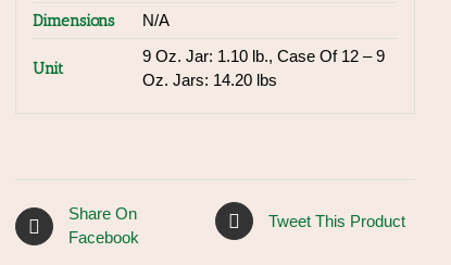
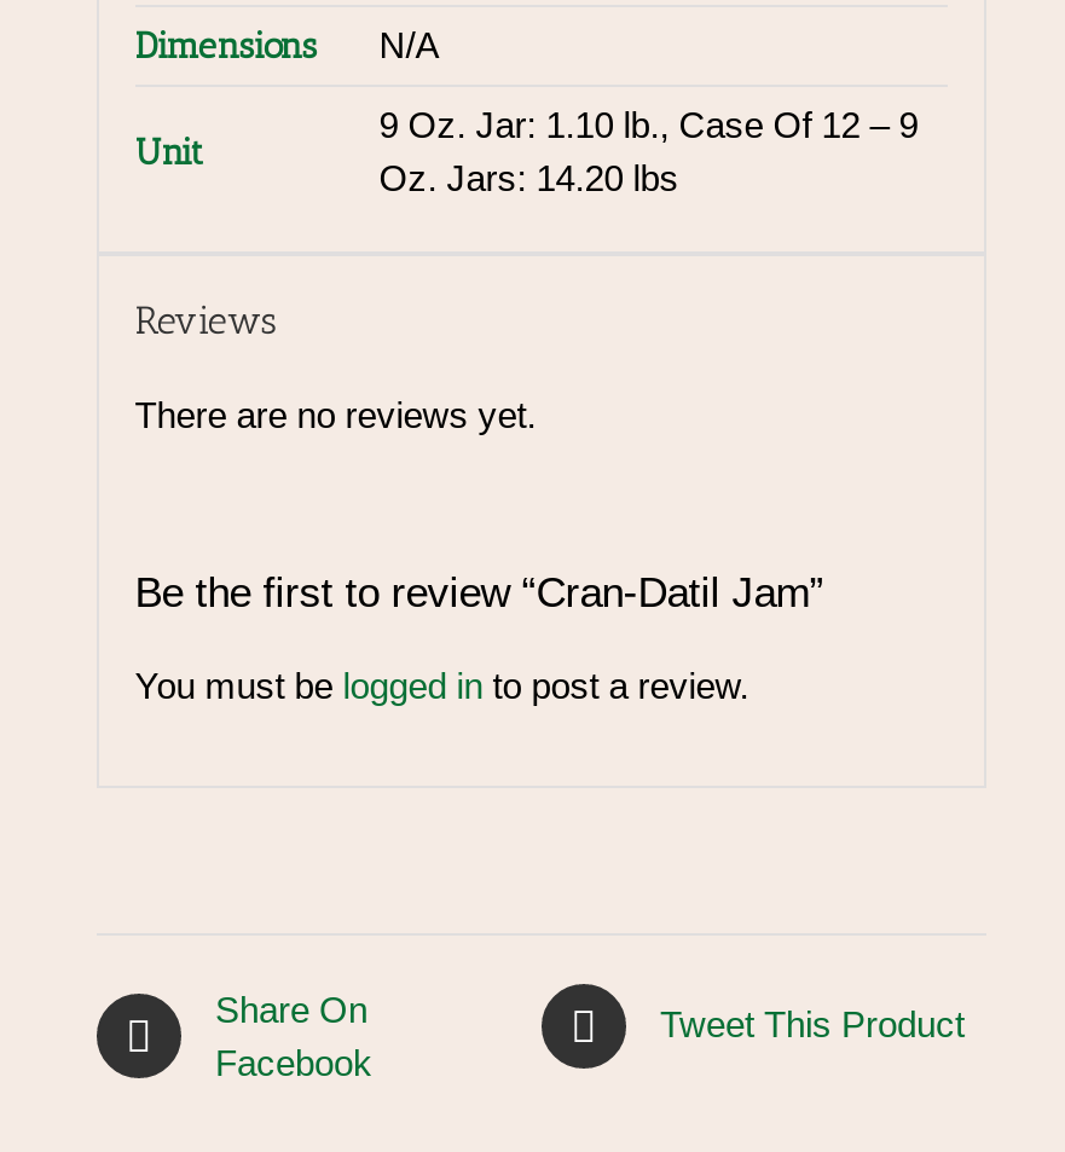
+ Reviews
+ There are no reviews yet.

+ Be the first to review “Cran-Datil Jam”
+ You must be logged in to post a review.
